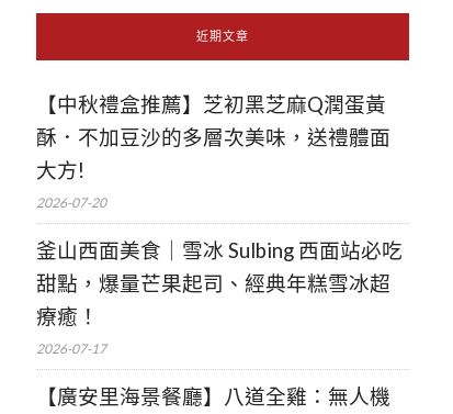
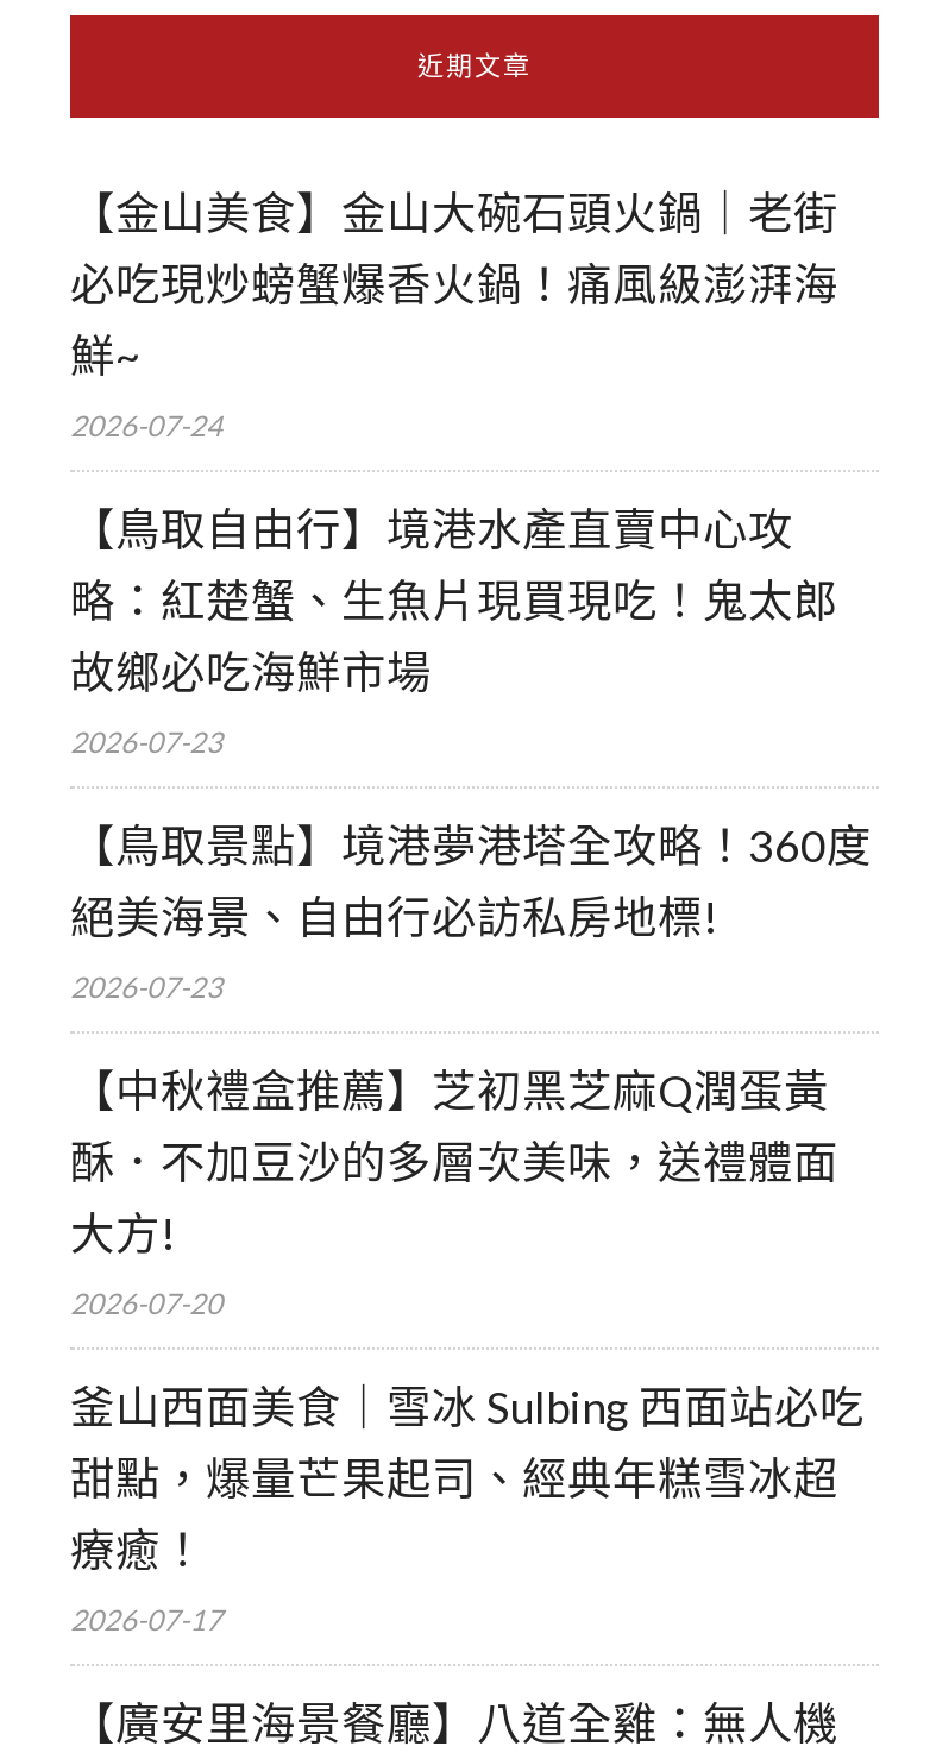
+ 【金山美食】金山大碗石頭火鍋｜老街
+ 必吃現炒螃蟹爆香火鍋！痛風級澎湃海
+ 鮮~
+ 2026-07-24
+ 【鳥取自由行】境港水產直賣中心攻
+ 略：紅楚蟹、生魚片現買現吃！鬼太郎
+ 故鄉必吃海鮮市場
+ 2026-07-23
+ 【鳥取景點】境港夢港塔全攻略！360度
+ 絕美海景、自由行必訪私房地標!
+ 2026-07-23
